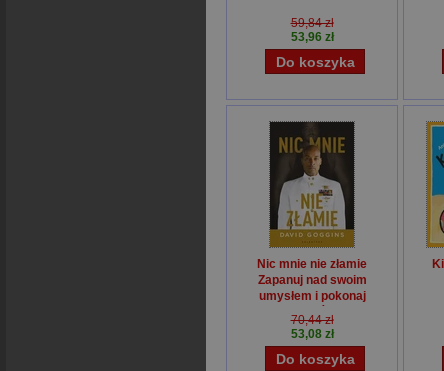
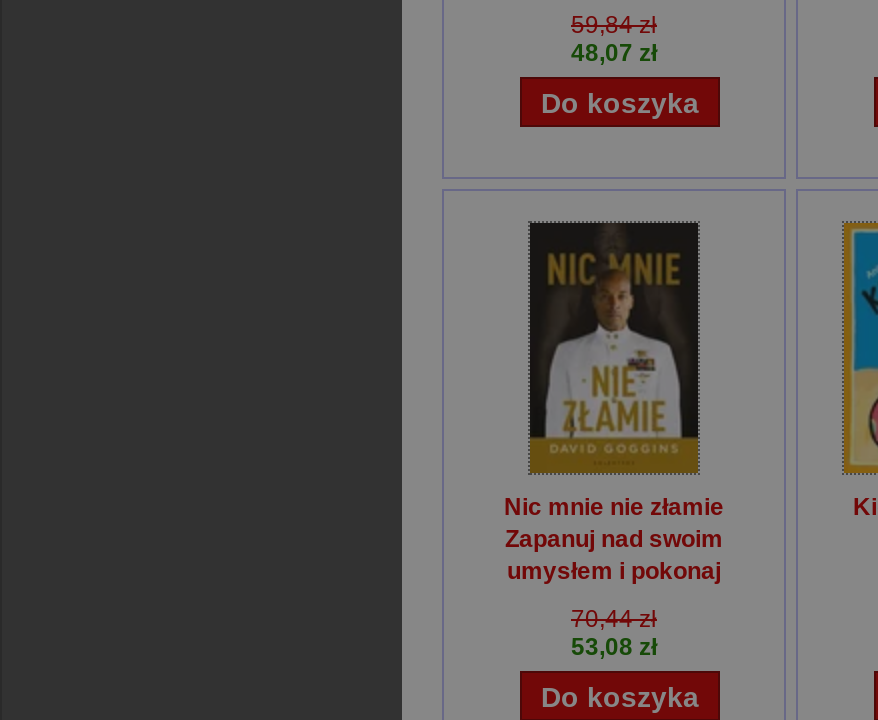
- 53,96 zł
+ 48,07 zł
